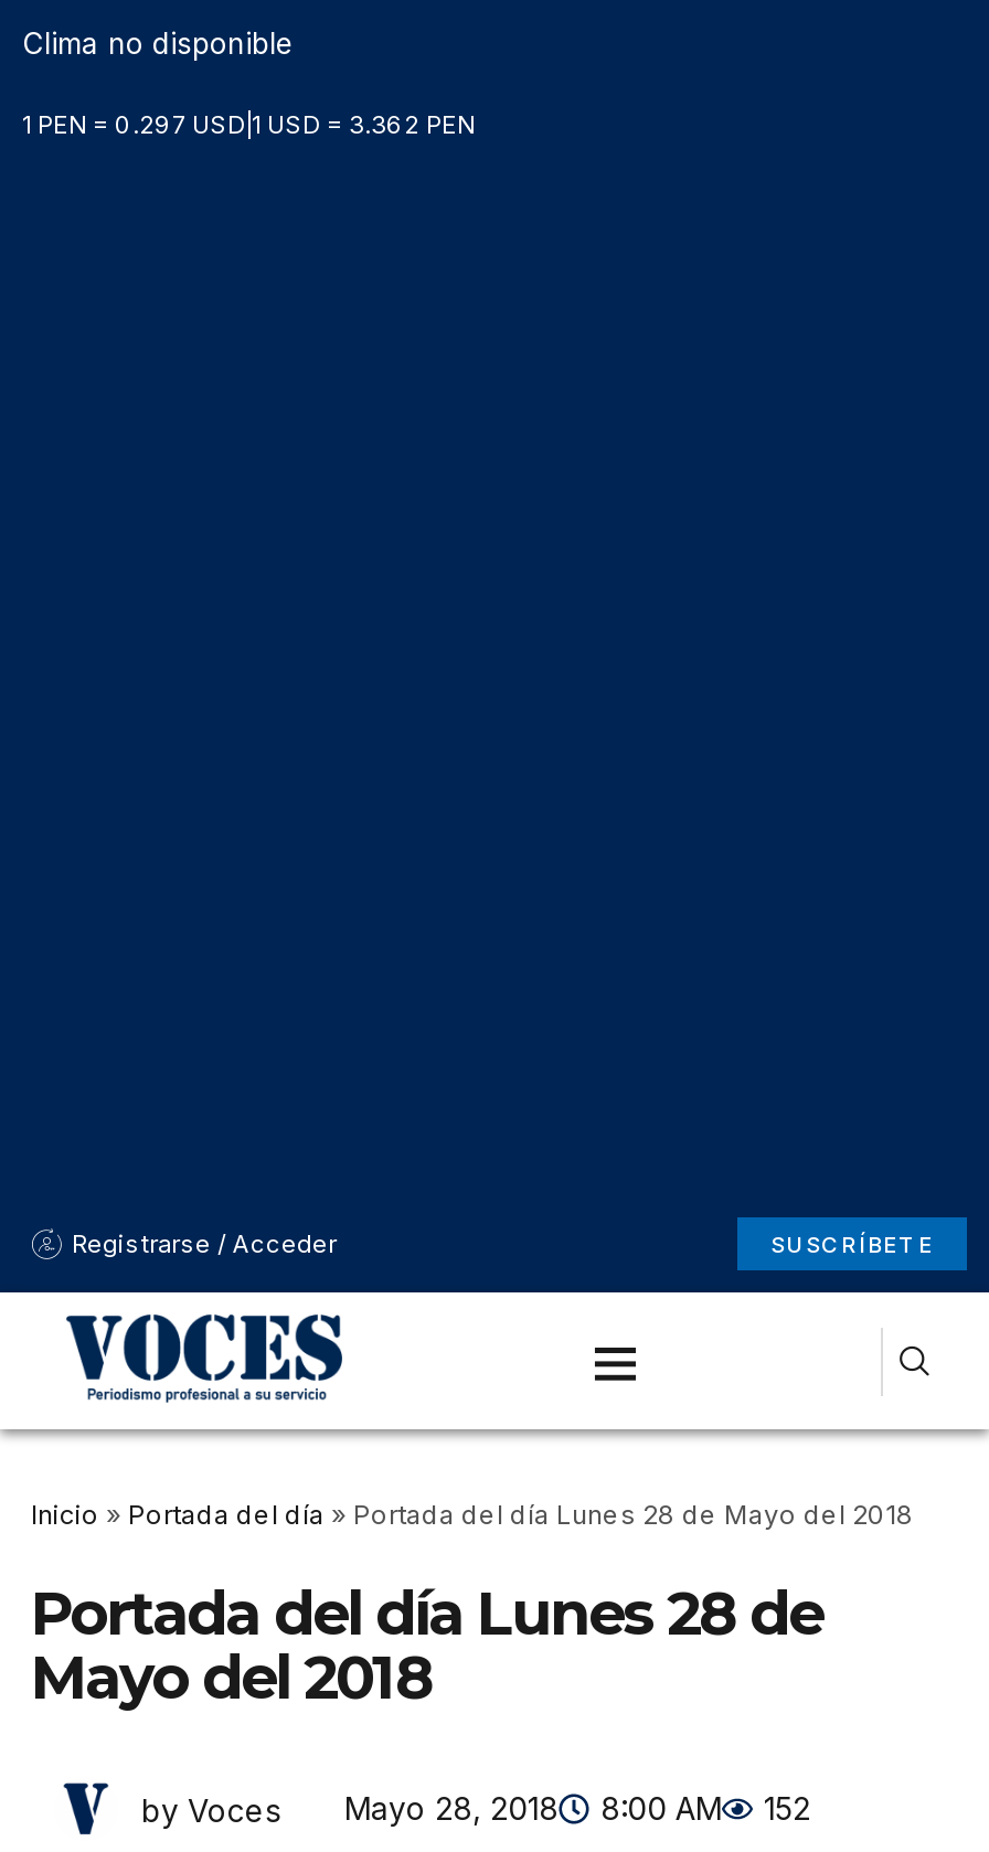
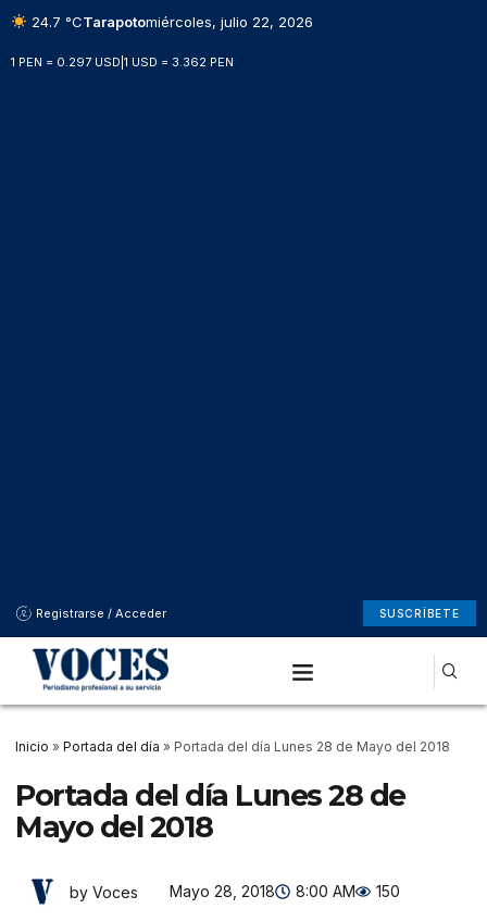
- Clima no disponible
+ 24.7 °CTarapotomiércoles, julio 22, 2026

- by Voces Mayo 28, 2018 8:00 AM 152
+ by Voces Mayo 28, 2018 8:00 AM 150
